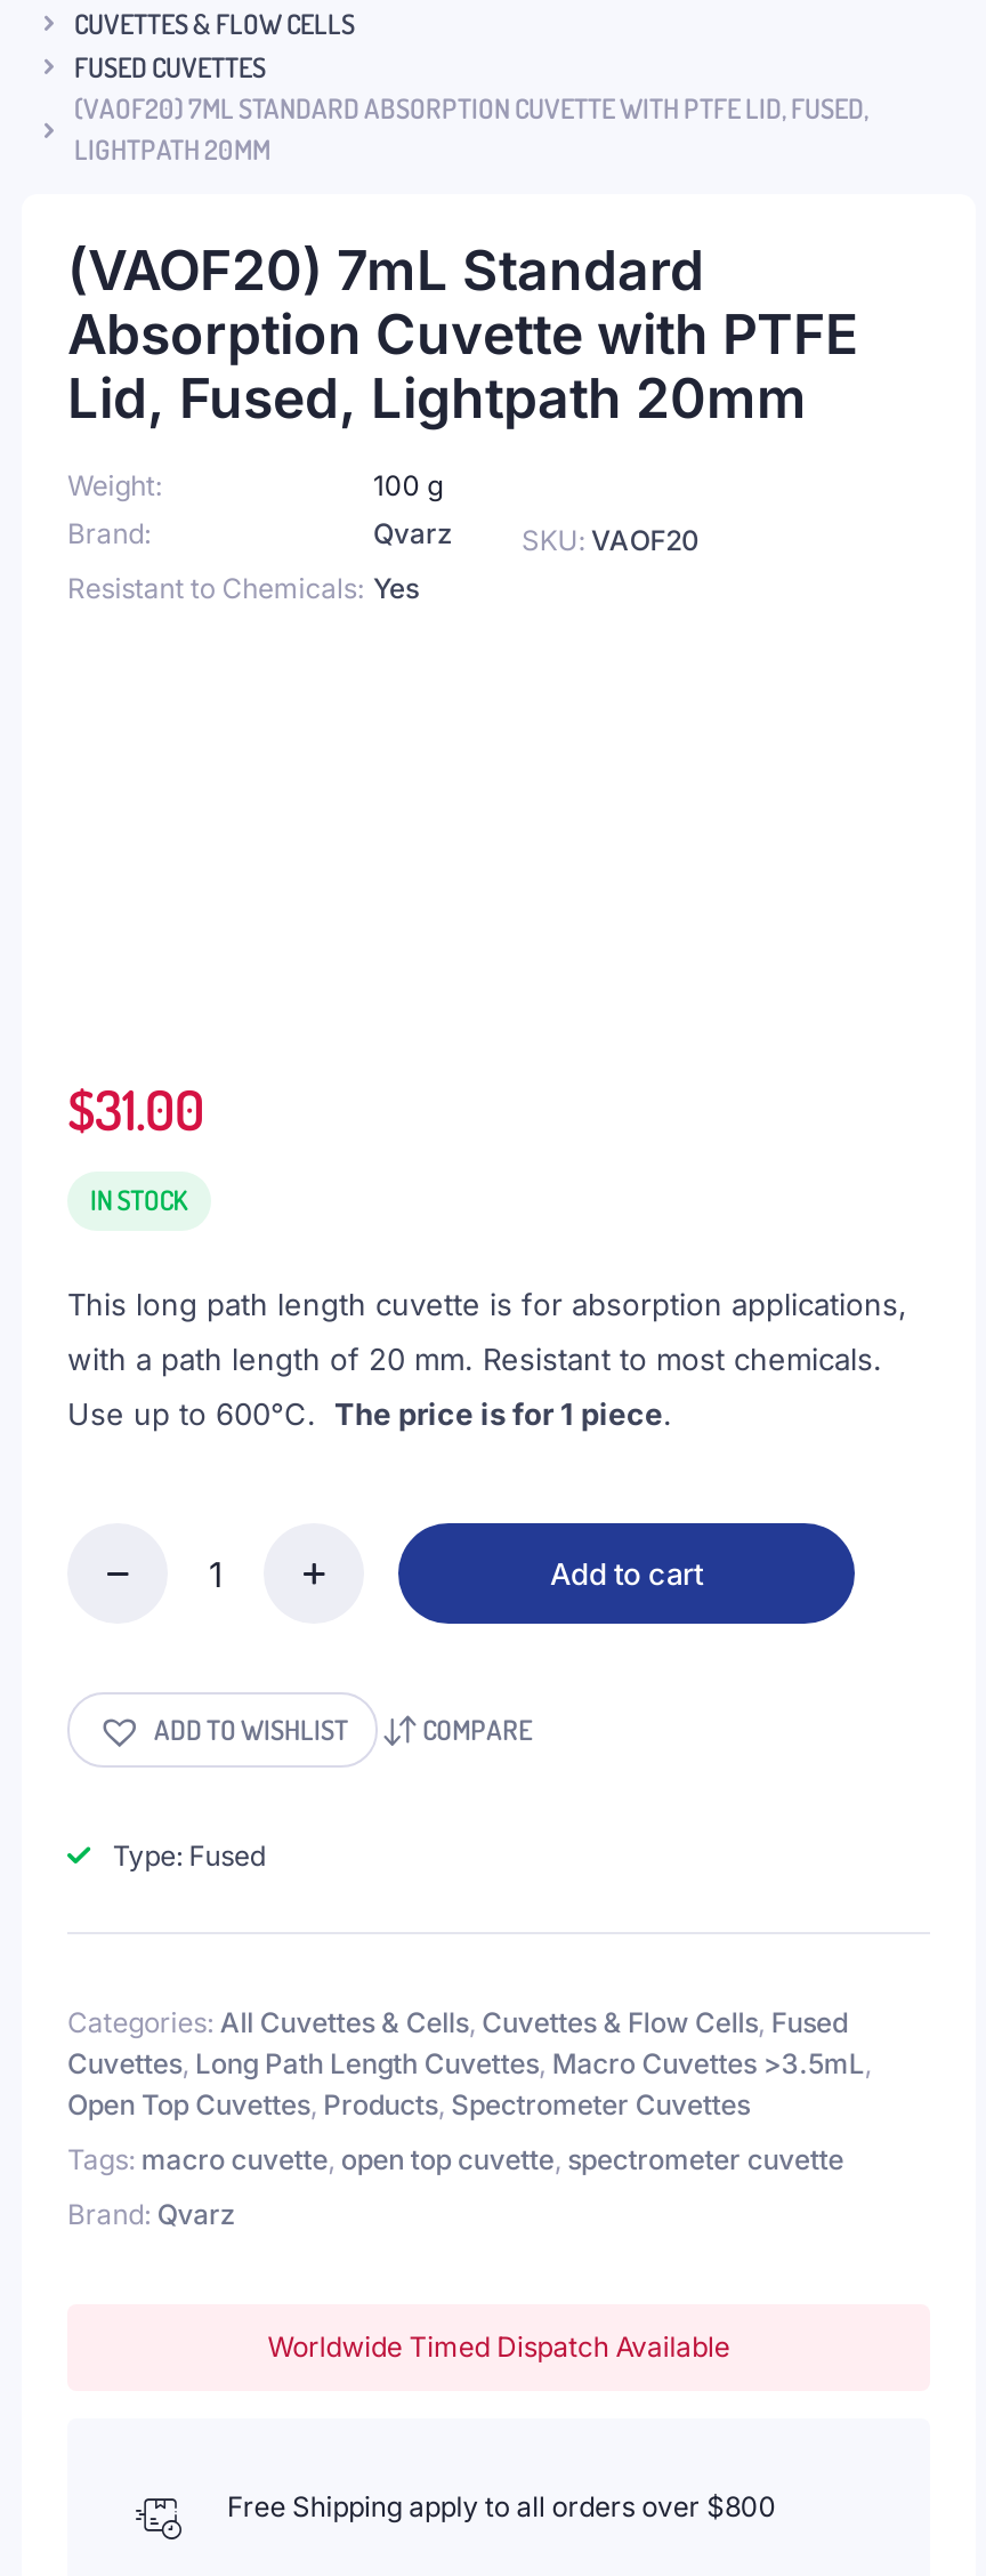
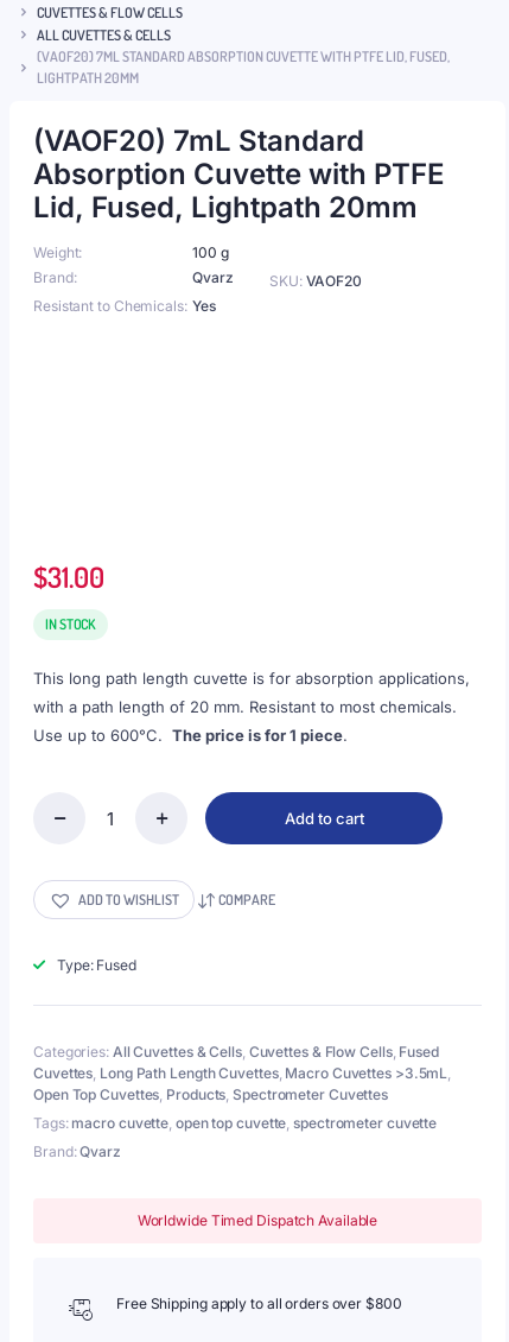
- FUSED CUVETTES
+ ALL CUVETTES & CELLS
